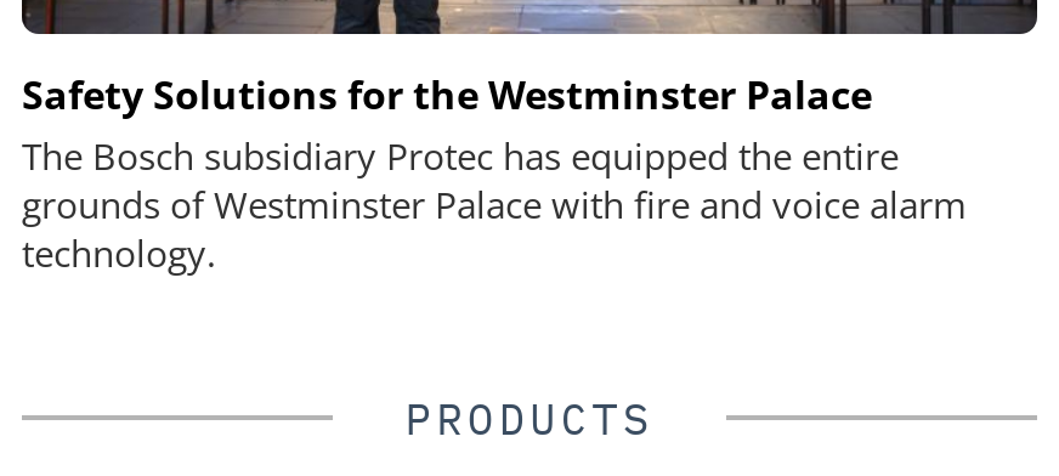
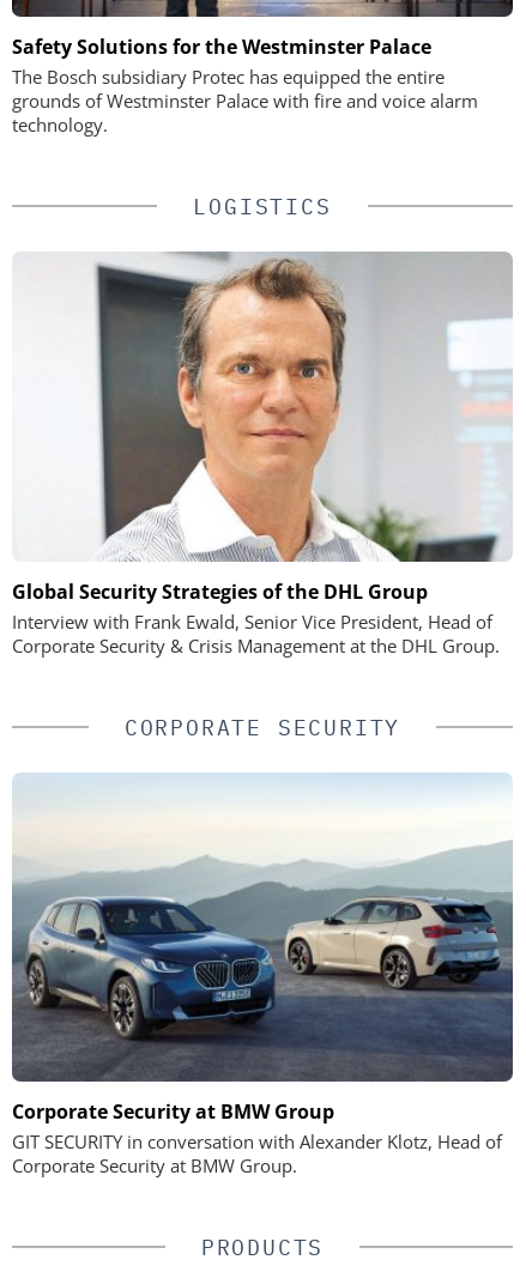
+ [image]
+ Corporate Security at BMW Group
+ GIT SECURITY in conversation with Alexander Klotz, Head of
+ Corporate Security at BMW Group.

+ [image]
+ Global Security Strategies of the DHL Group
+ Interview with Frank Ewald, Senior Vice President, Head of
+ Corporate Security & Crisis Management at the DHL Group.
+ CORPORATE SECURITY

+ LOGISTICS
